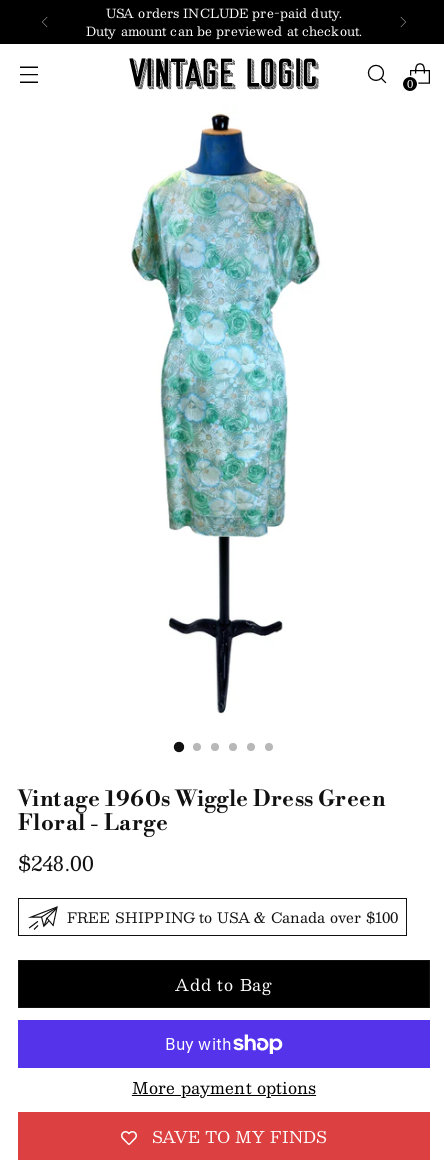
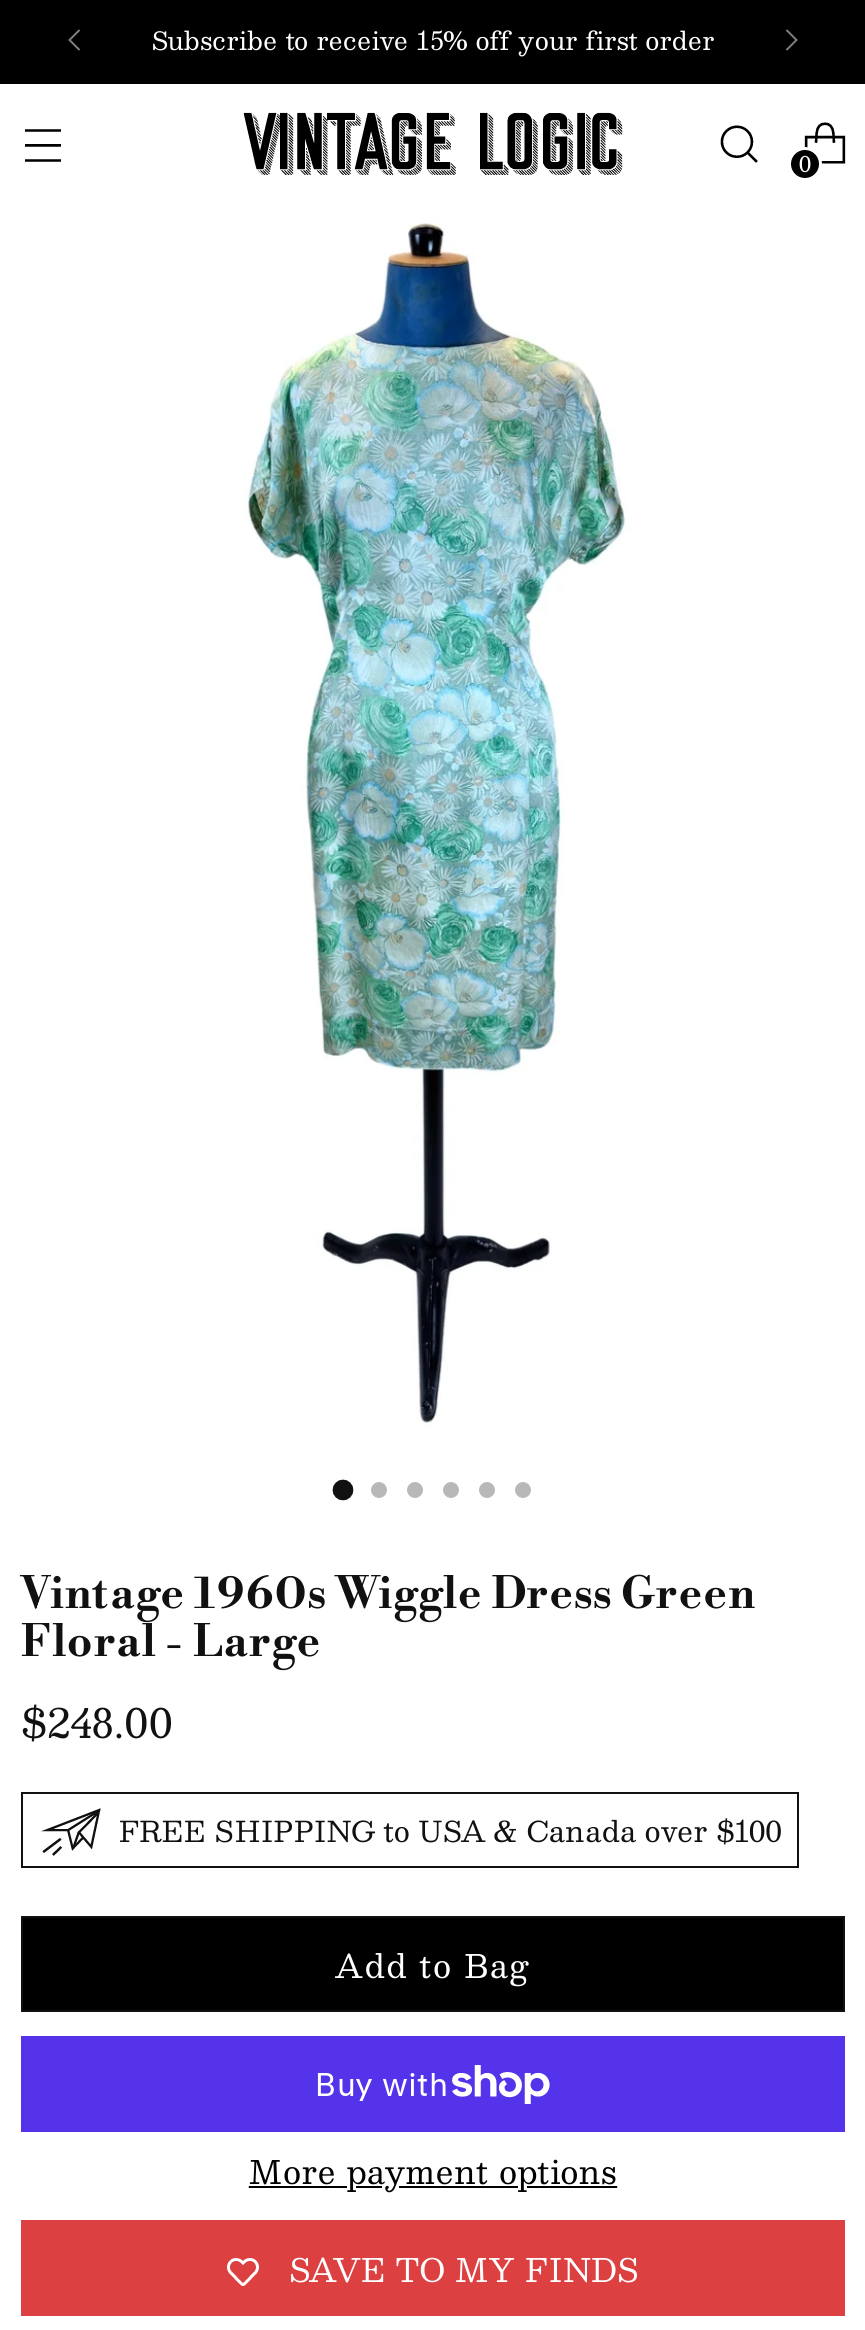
- USA orders INCLUDE pre-paid duty.
- Duty amount can be previewed at checkout.
+ Subscribe to receive 15% off your first order
